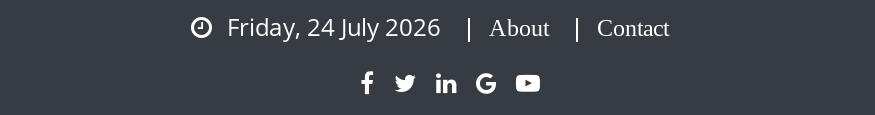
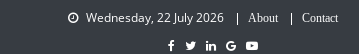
- Friday, 24 July 2026
+ Wednesday, 22 July 2026
